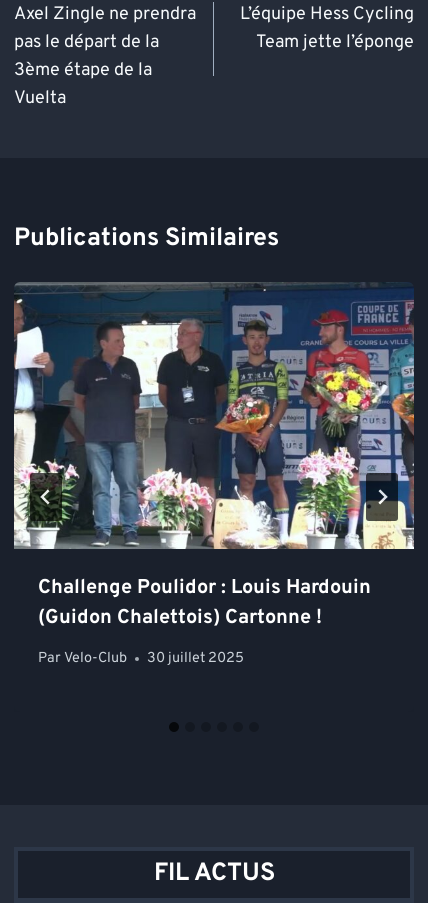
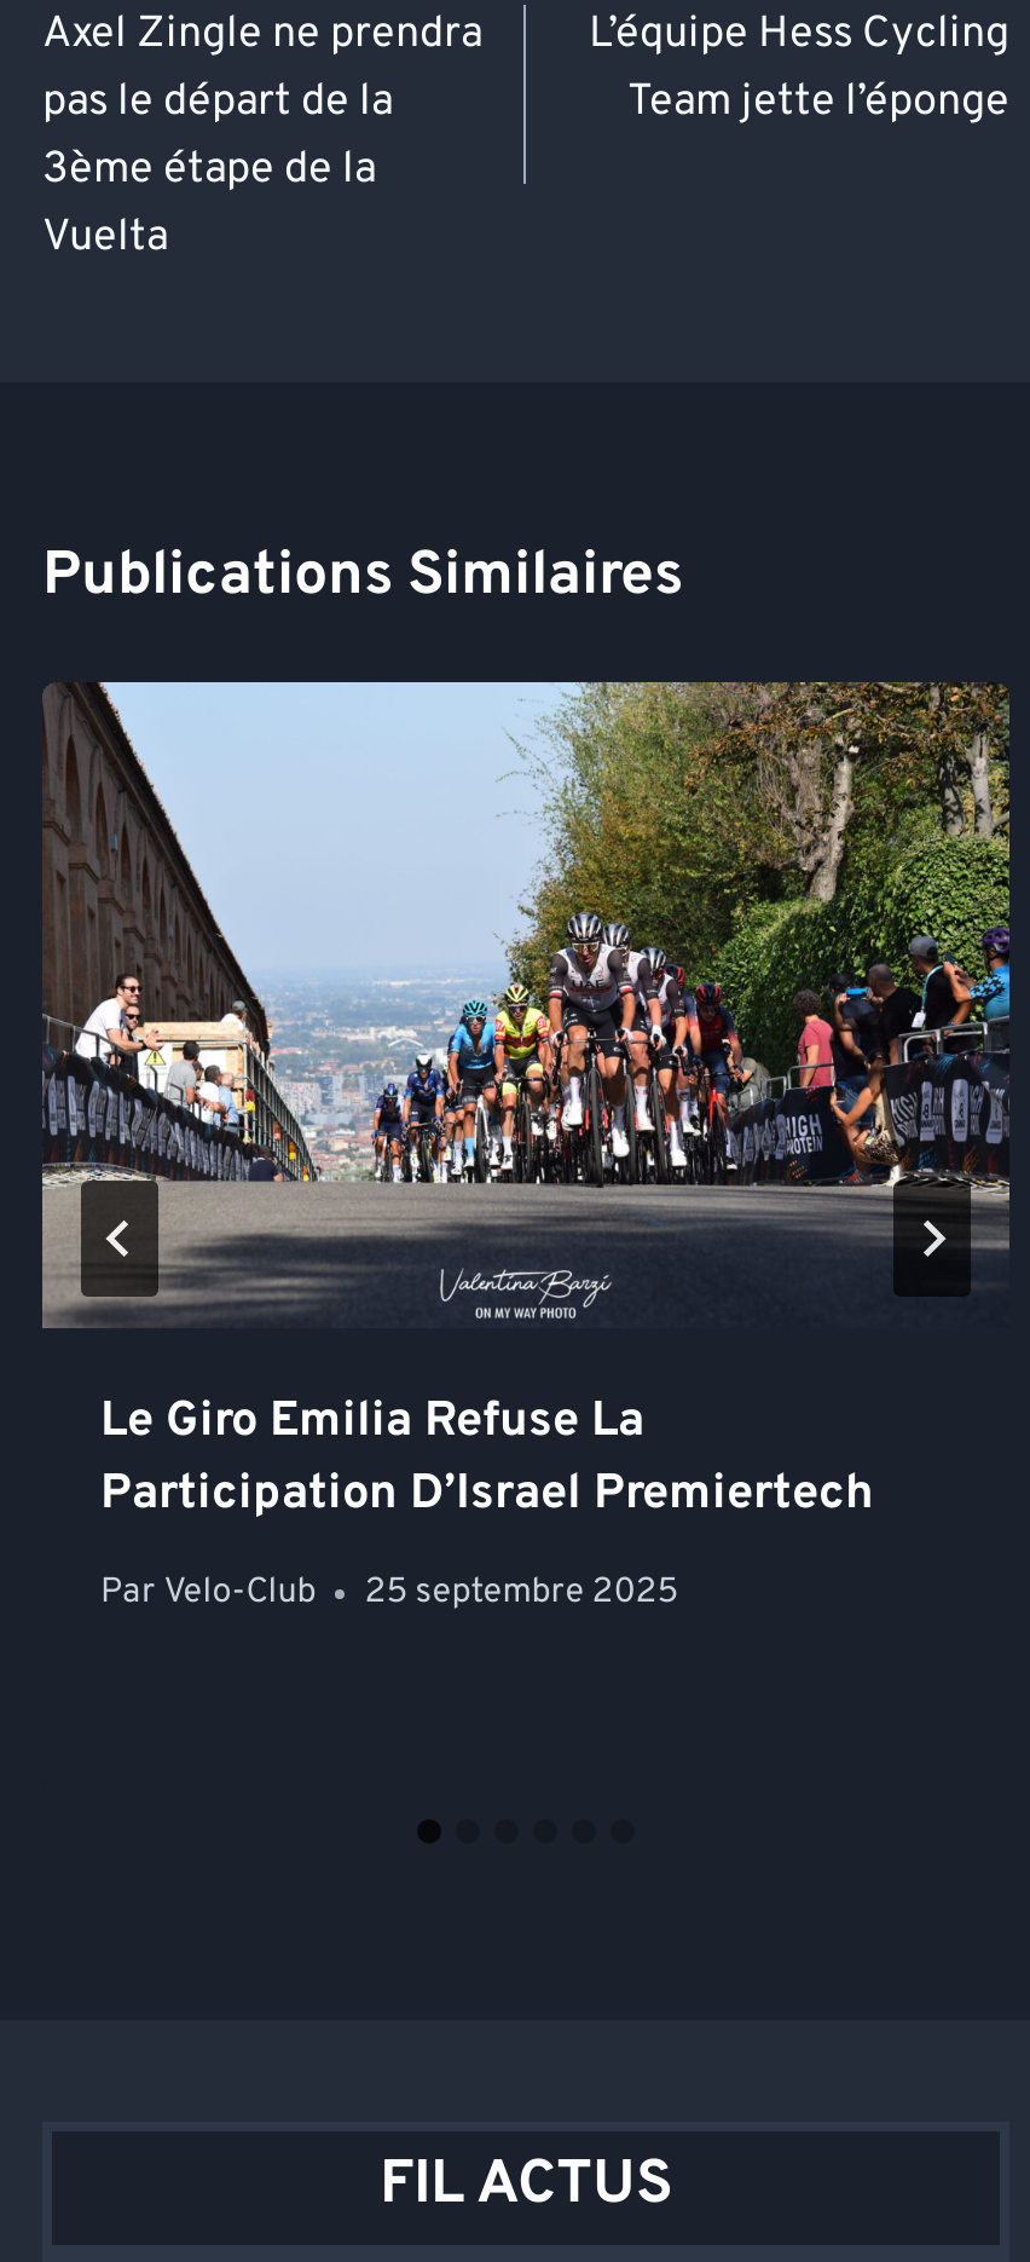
- [image]
- Challenge Poulidor : Louis Hardouin
- (Guidon Chalettois) Cartonne !
+ [image]
+ Le Giro Emilia Refuse La
+ Participation D’Israel Premiertech

- Par Velo-Club 30 juillet 2025
+ Par Velo-Club 25 septembre 2025
